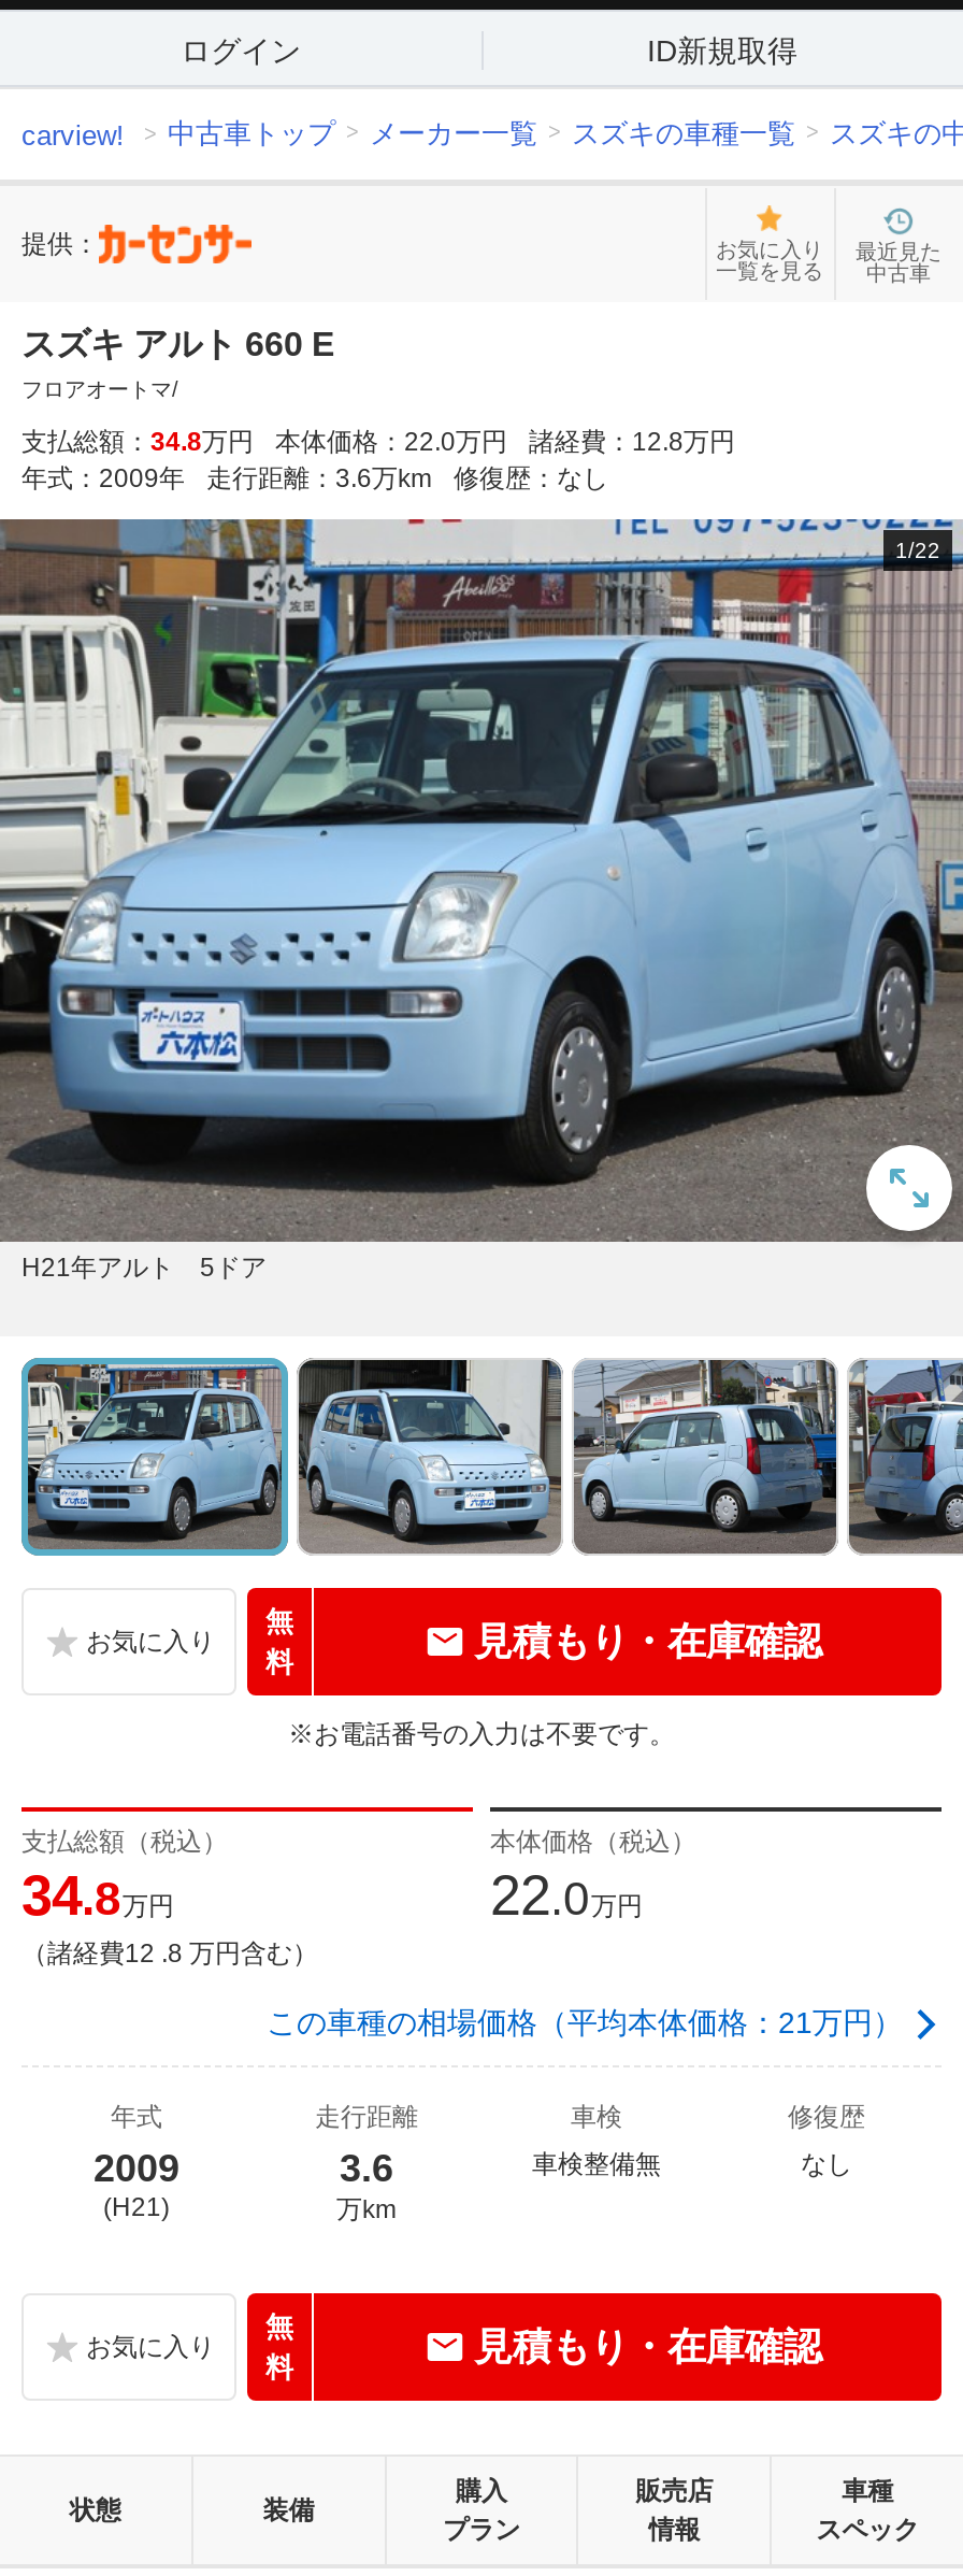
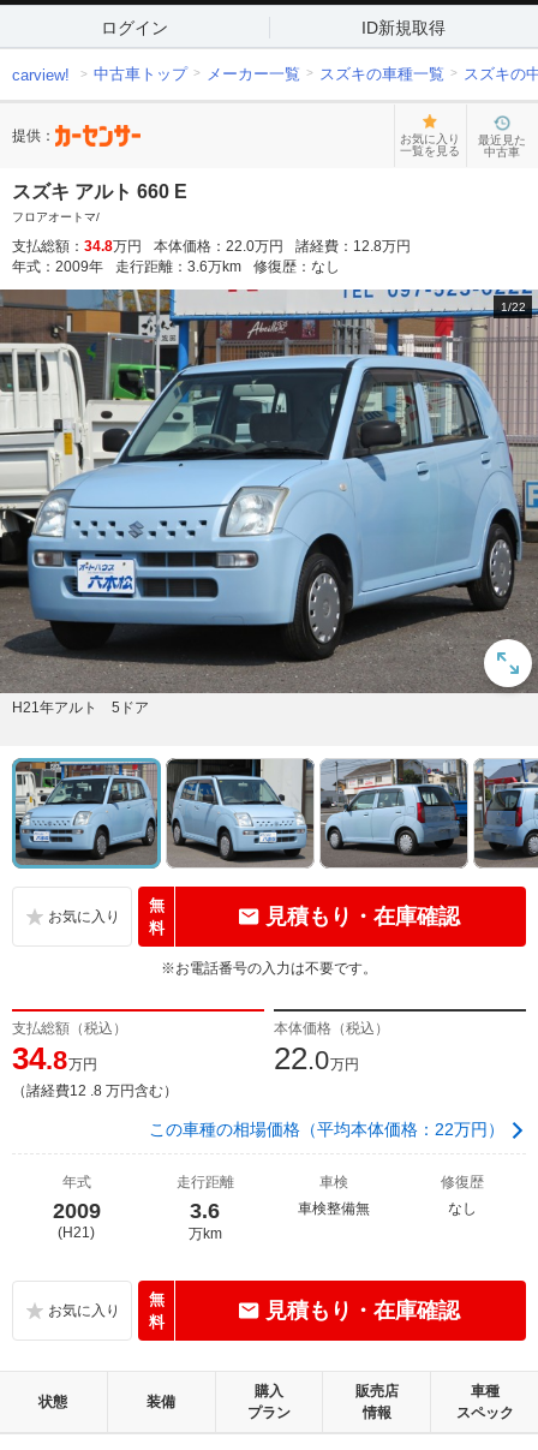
- この車種の相場価格（平均本体価格：21万円）
+ この車種の相場価格（平均本体価格：22万円）
